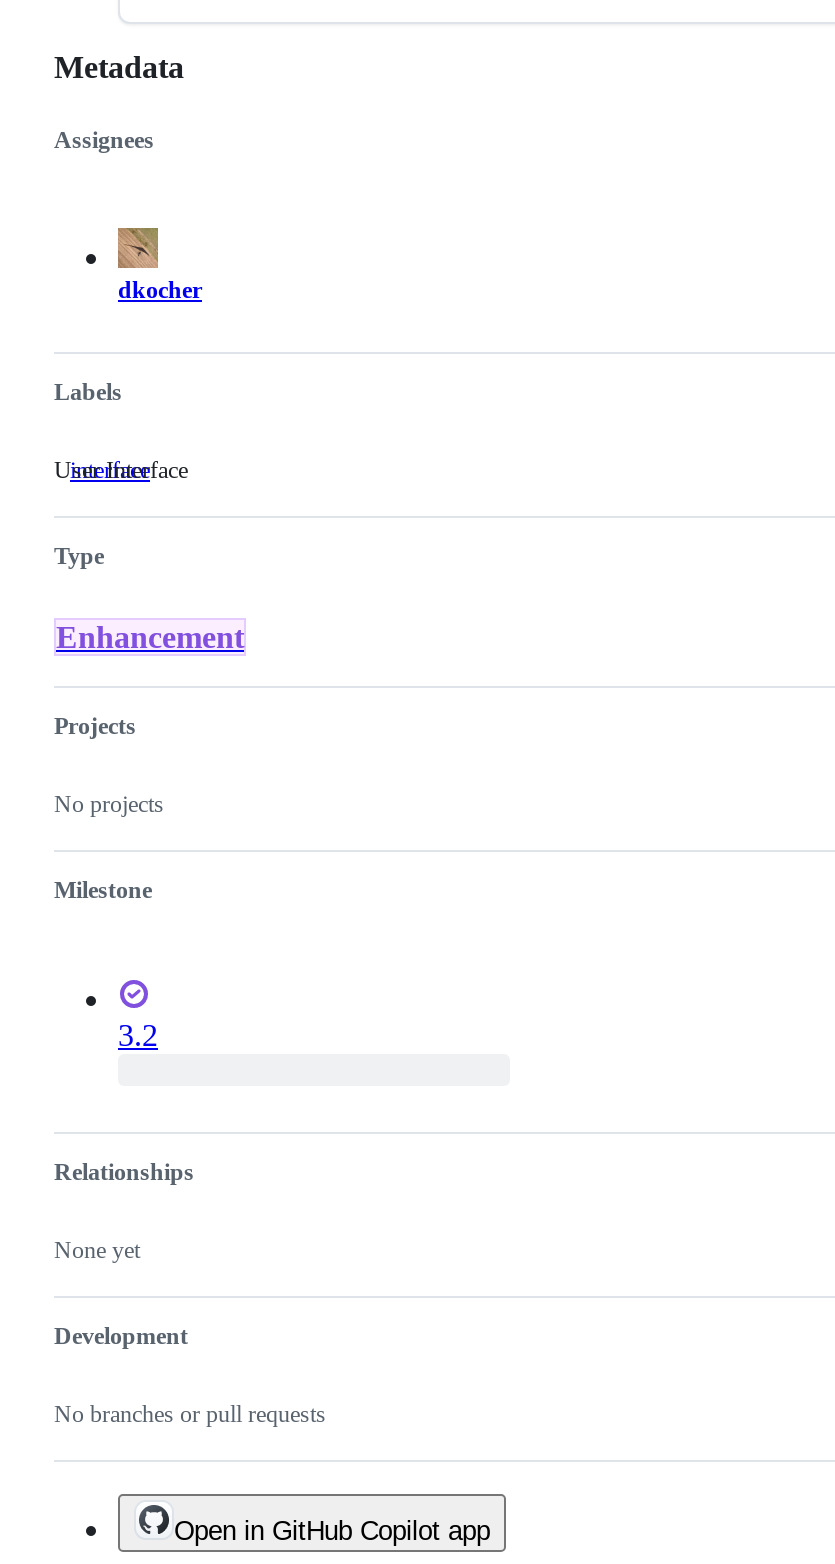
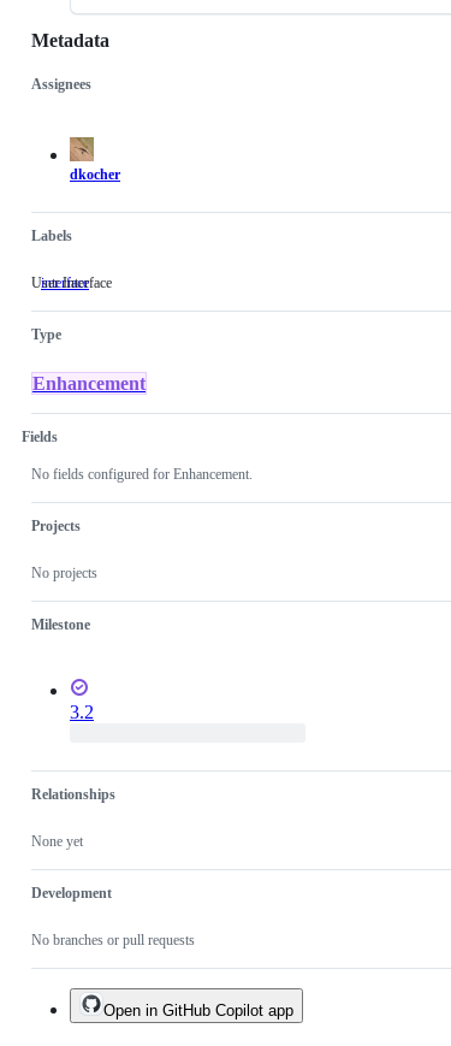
+ Fields
+ No fields configured for Enhancement.
